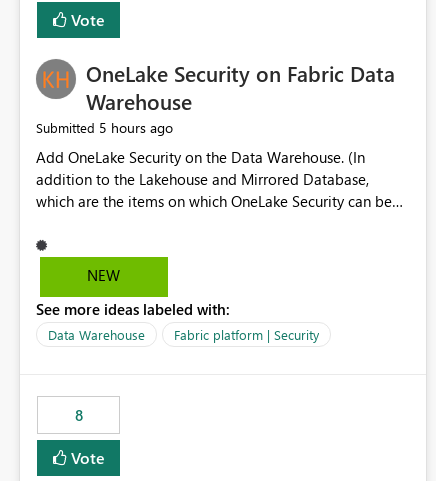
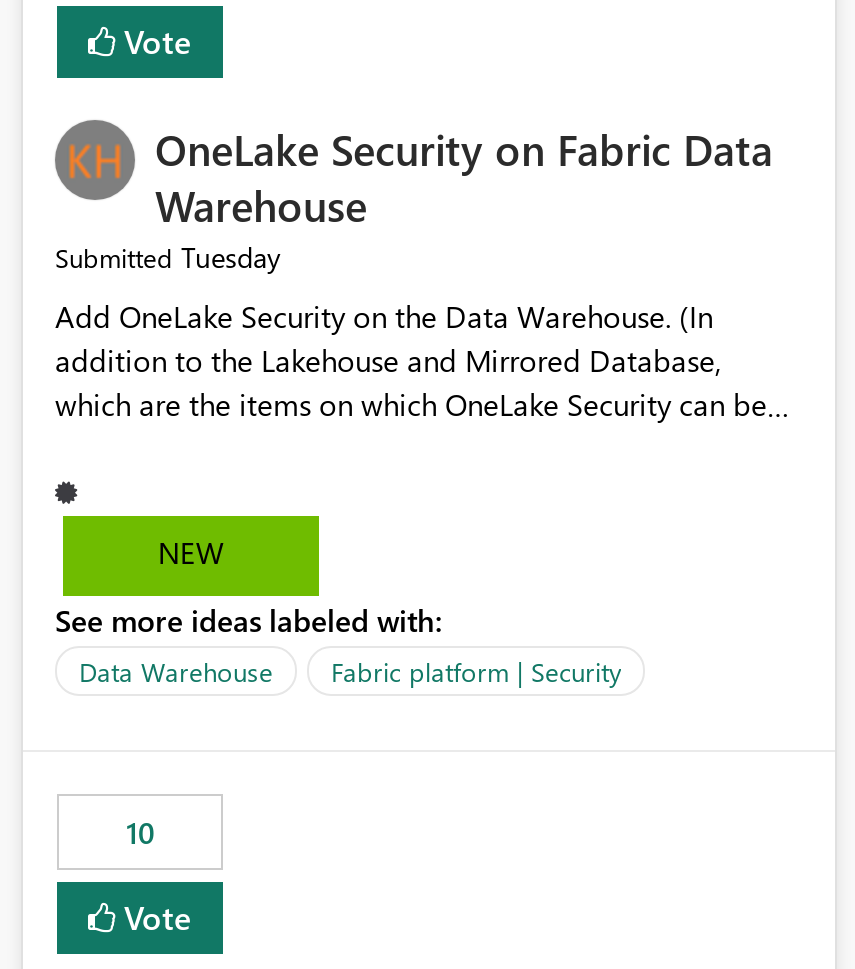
- Submitted 5 hours ago
+ Submitted Tuesday

- 8
+ 10
